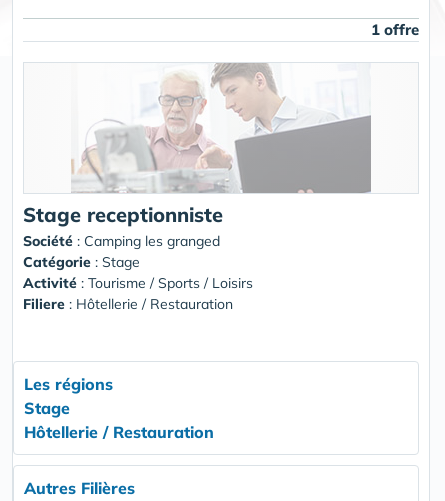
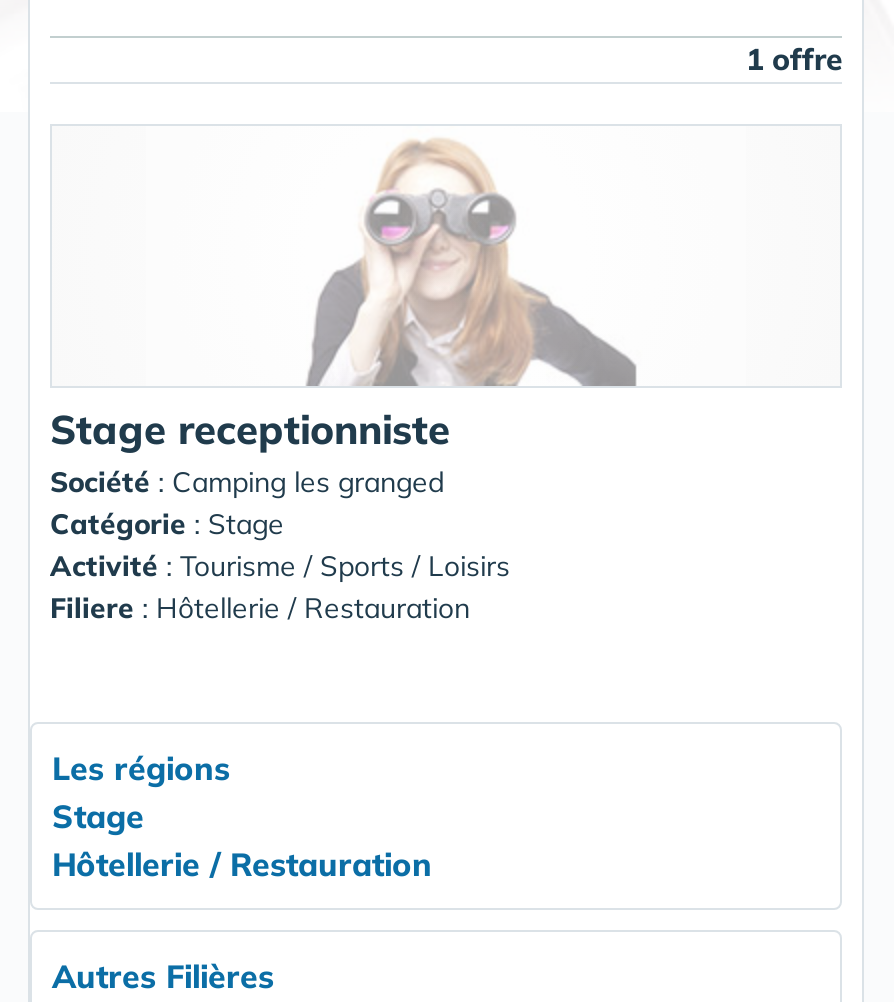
- [image]
+ [image]
